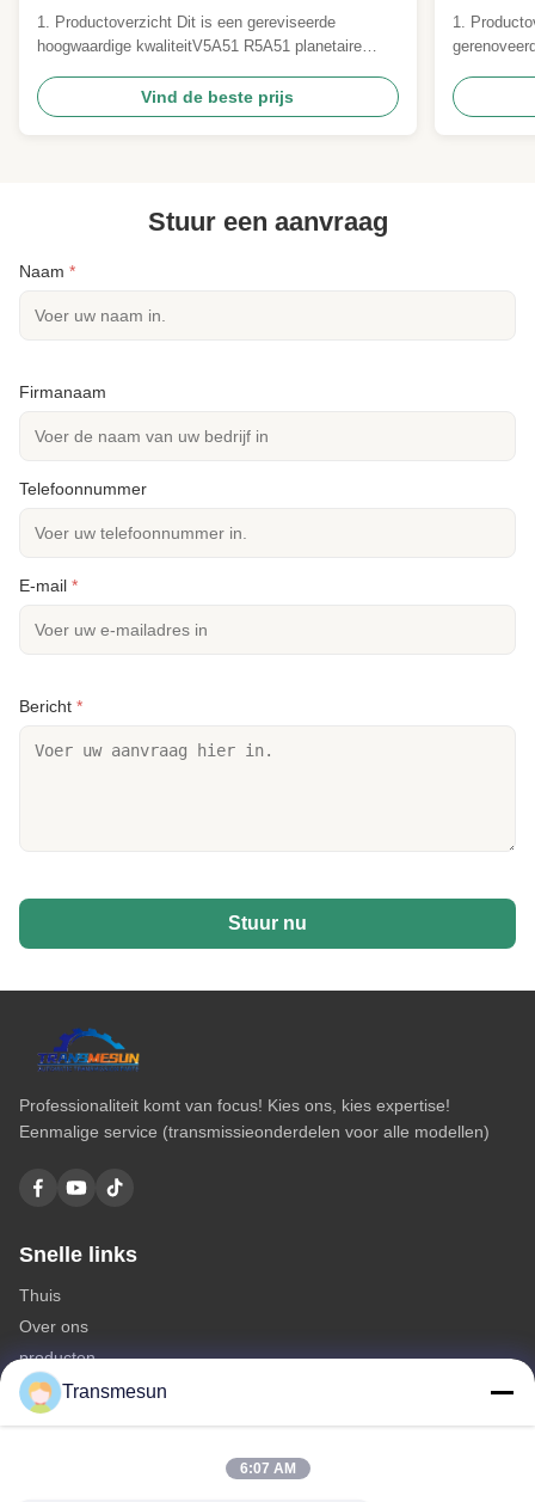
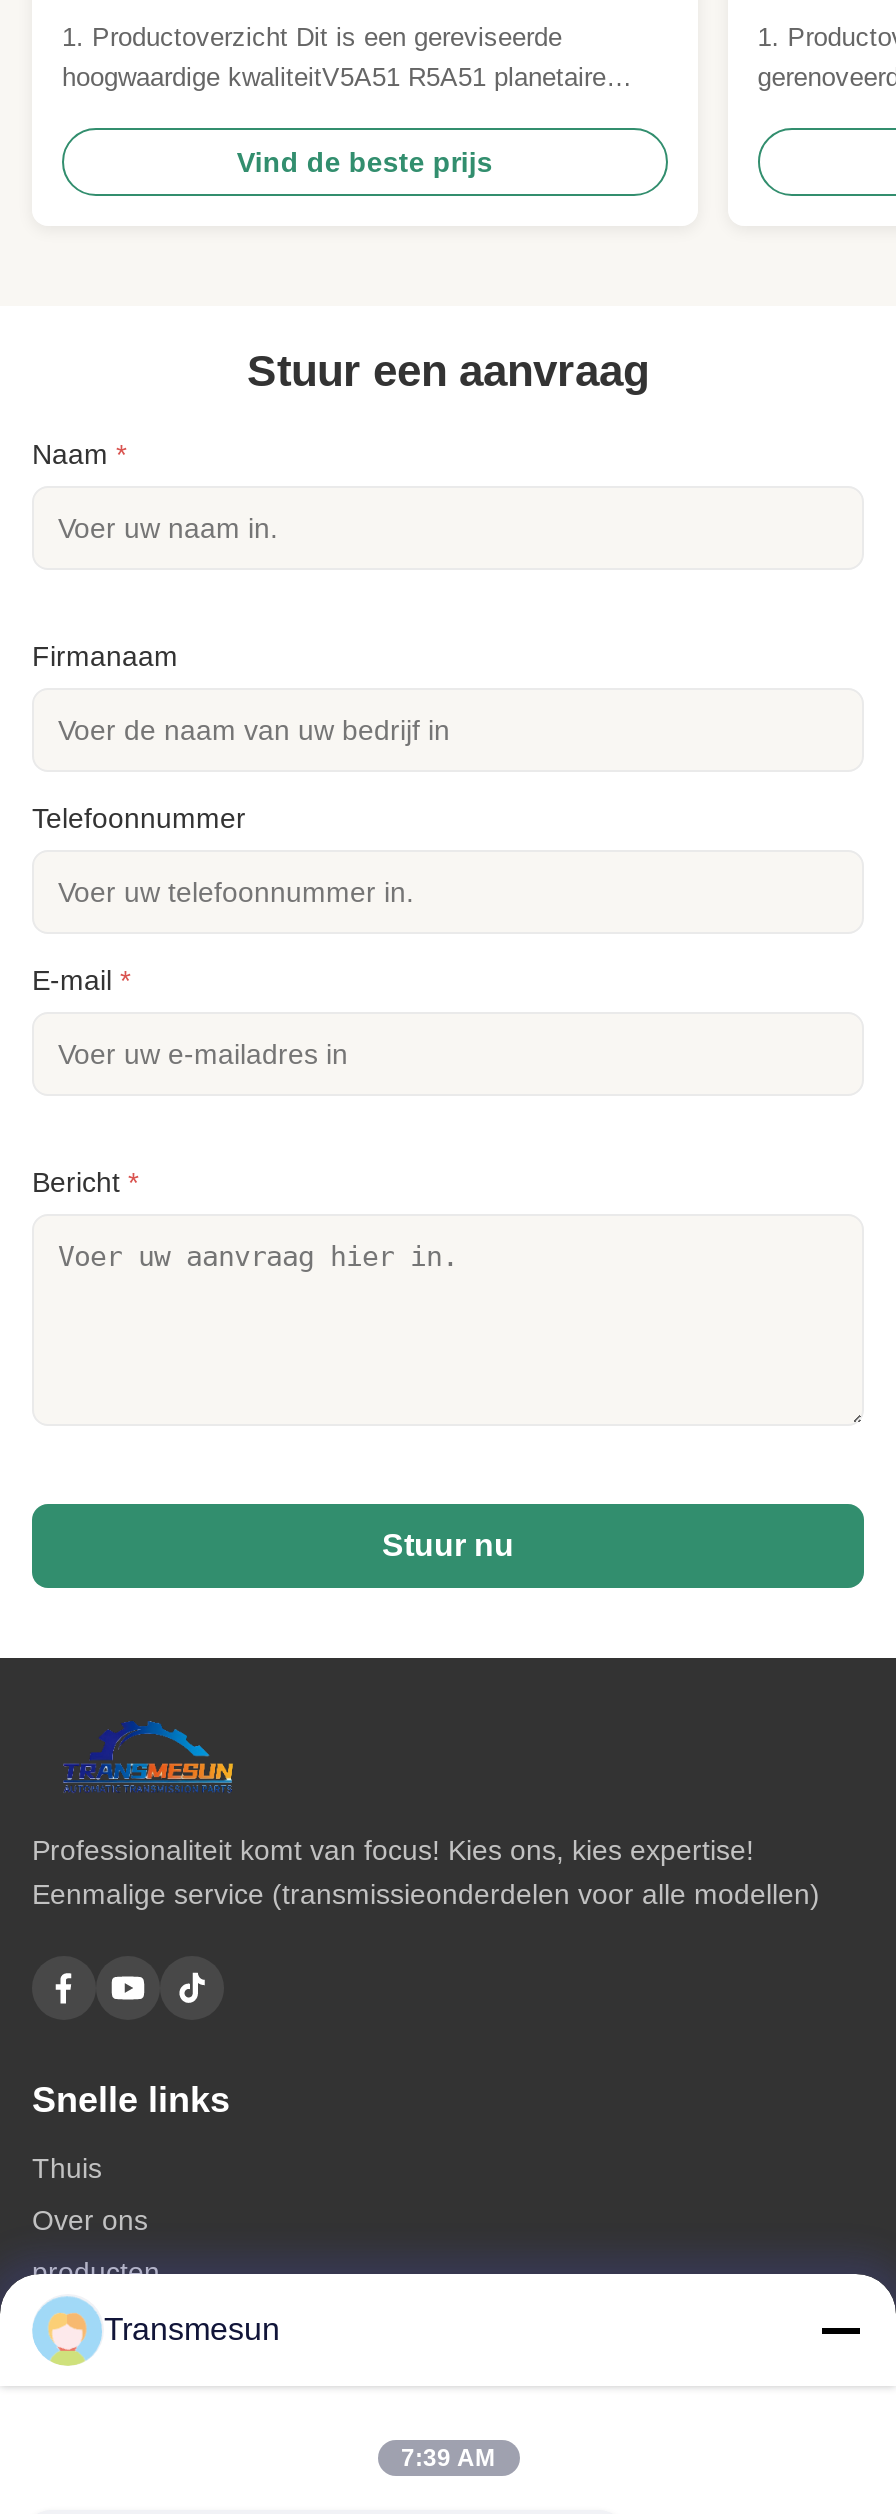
- 6:07 AM
+ 7:39 AM
